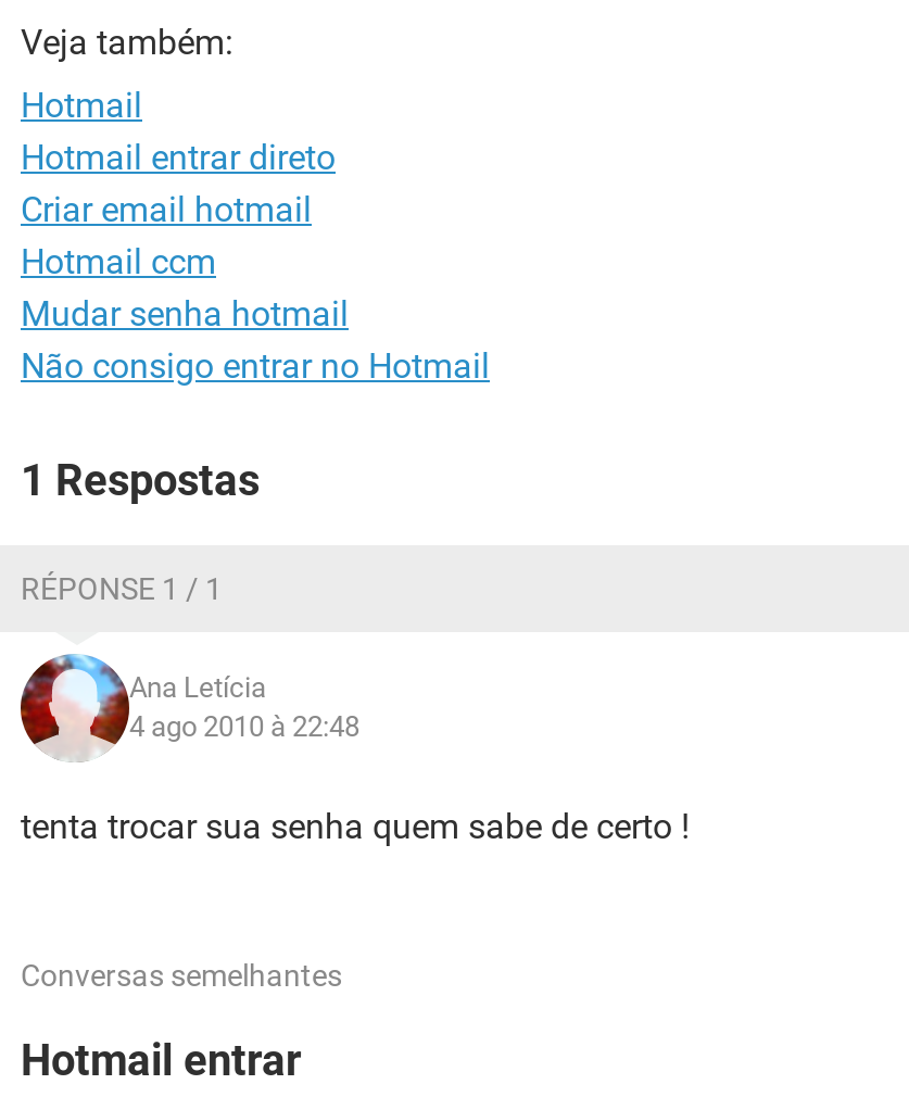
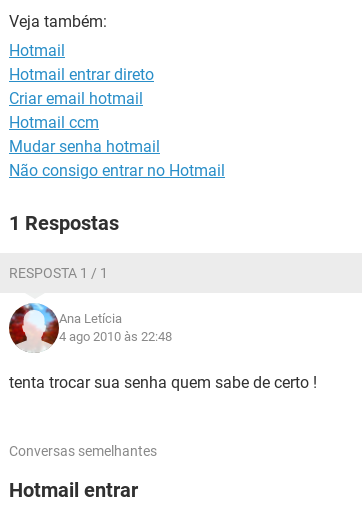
- RÉPONSE 1 / 1
+ RESPOSTA 1 / 1

- 4 ago 2010 à 22:48
+ 4 ago 2010 às 22:48
